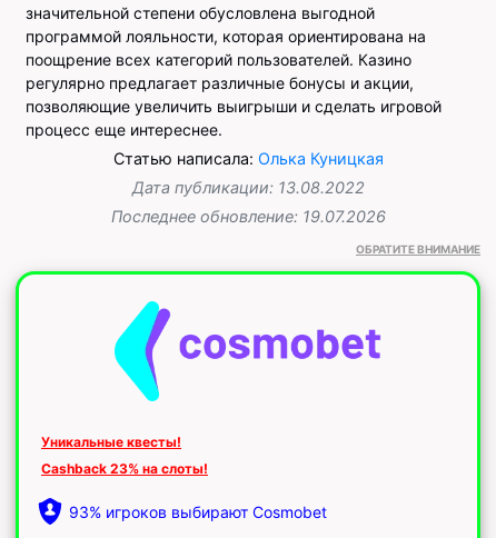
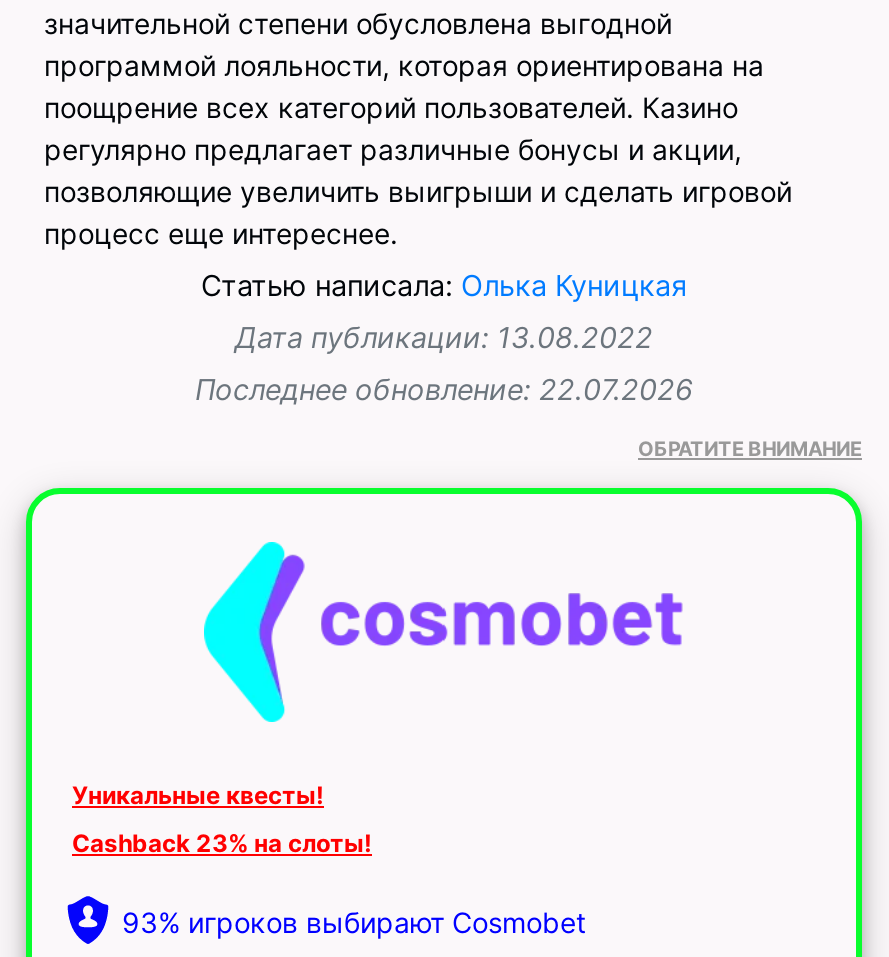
- Последнее обновление: 19.07.2026
+ Последнее обновление: 22.07.2026
